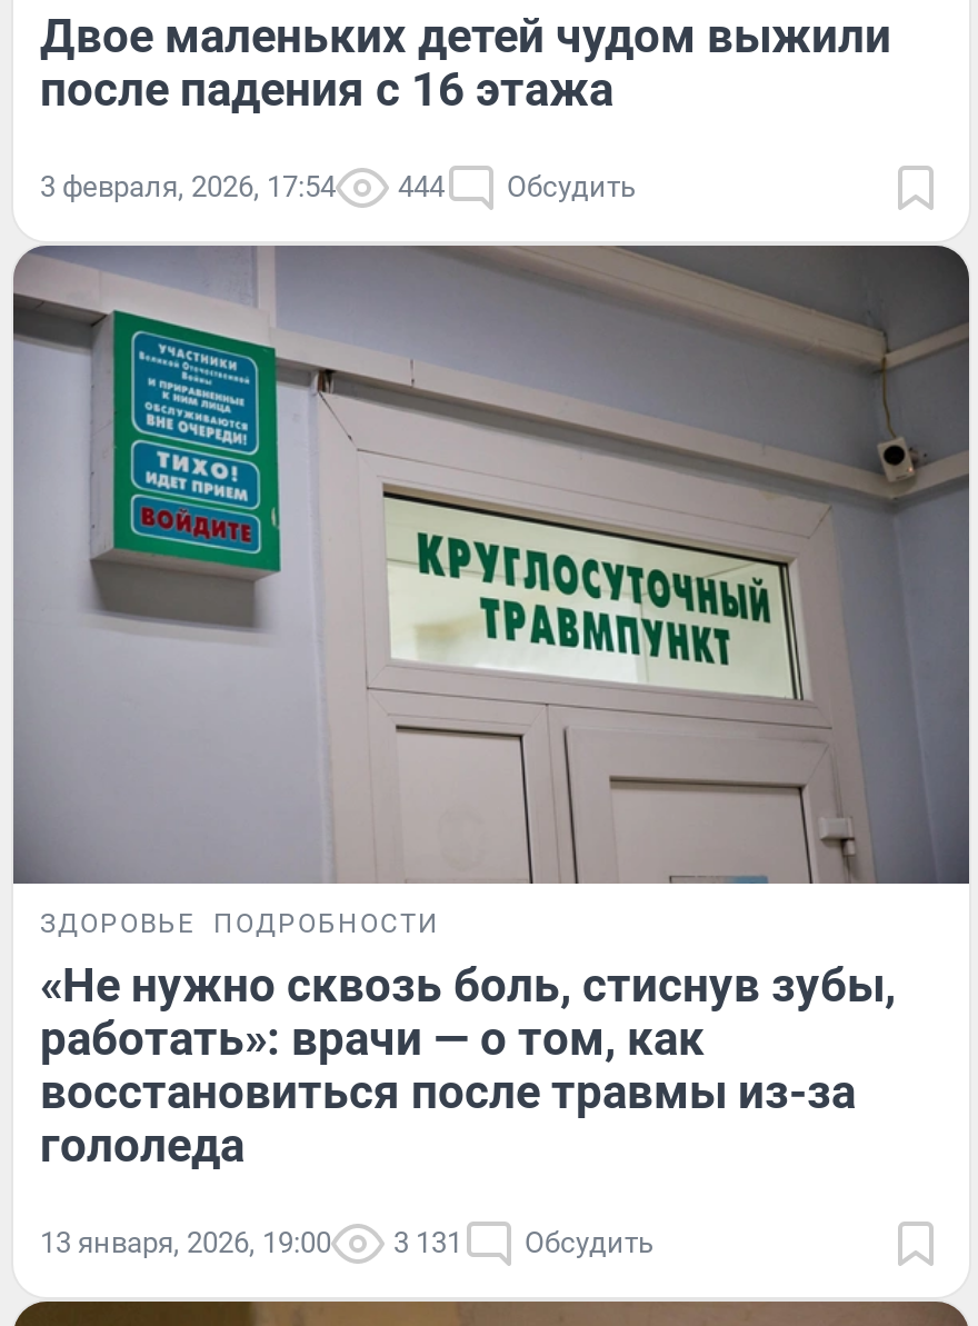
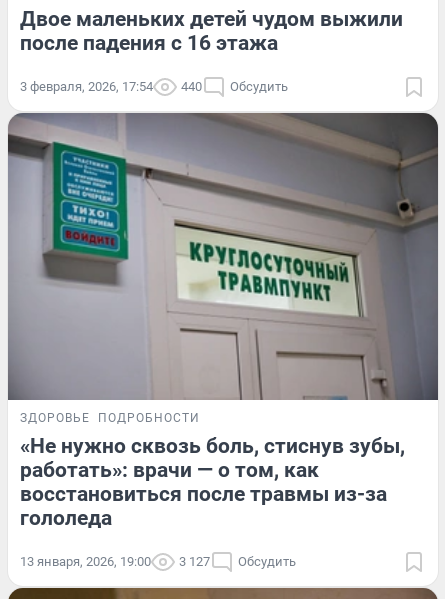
- 3 февраля, 2026, 17:54 444 Обсудить
+ 3 февраля, 2026, 17:54 440 Обсудить

- 13 января, 2026, 19:00 3 131 Обсудить
+ 13 января, 2026, 19:00 3 127 Обсудить
